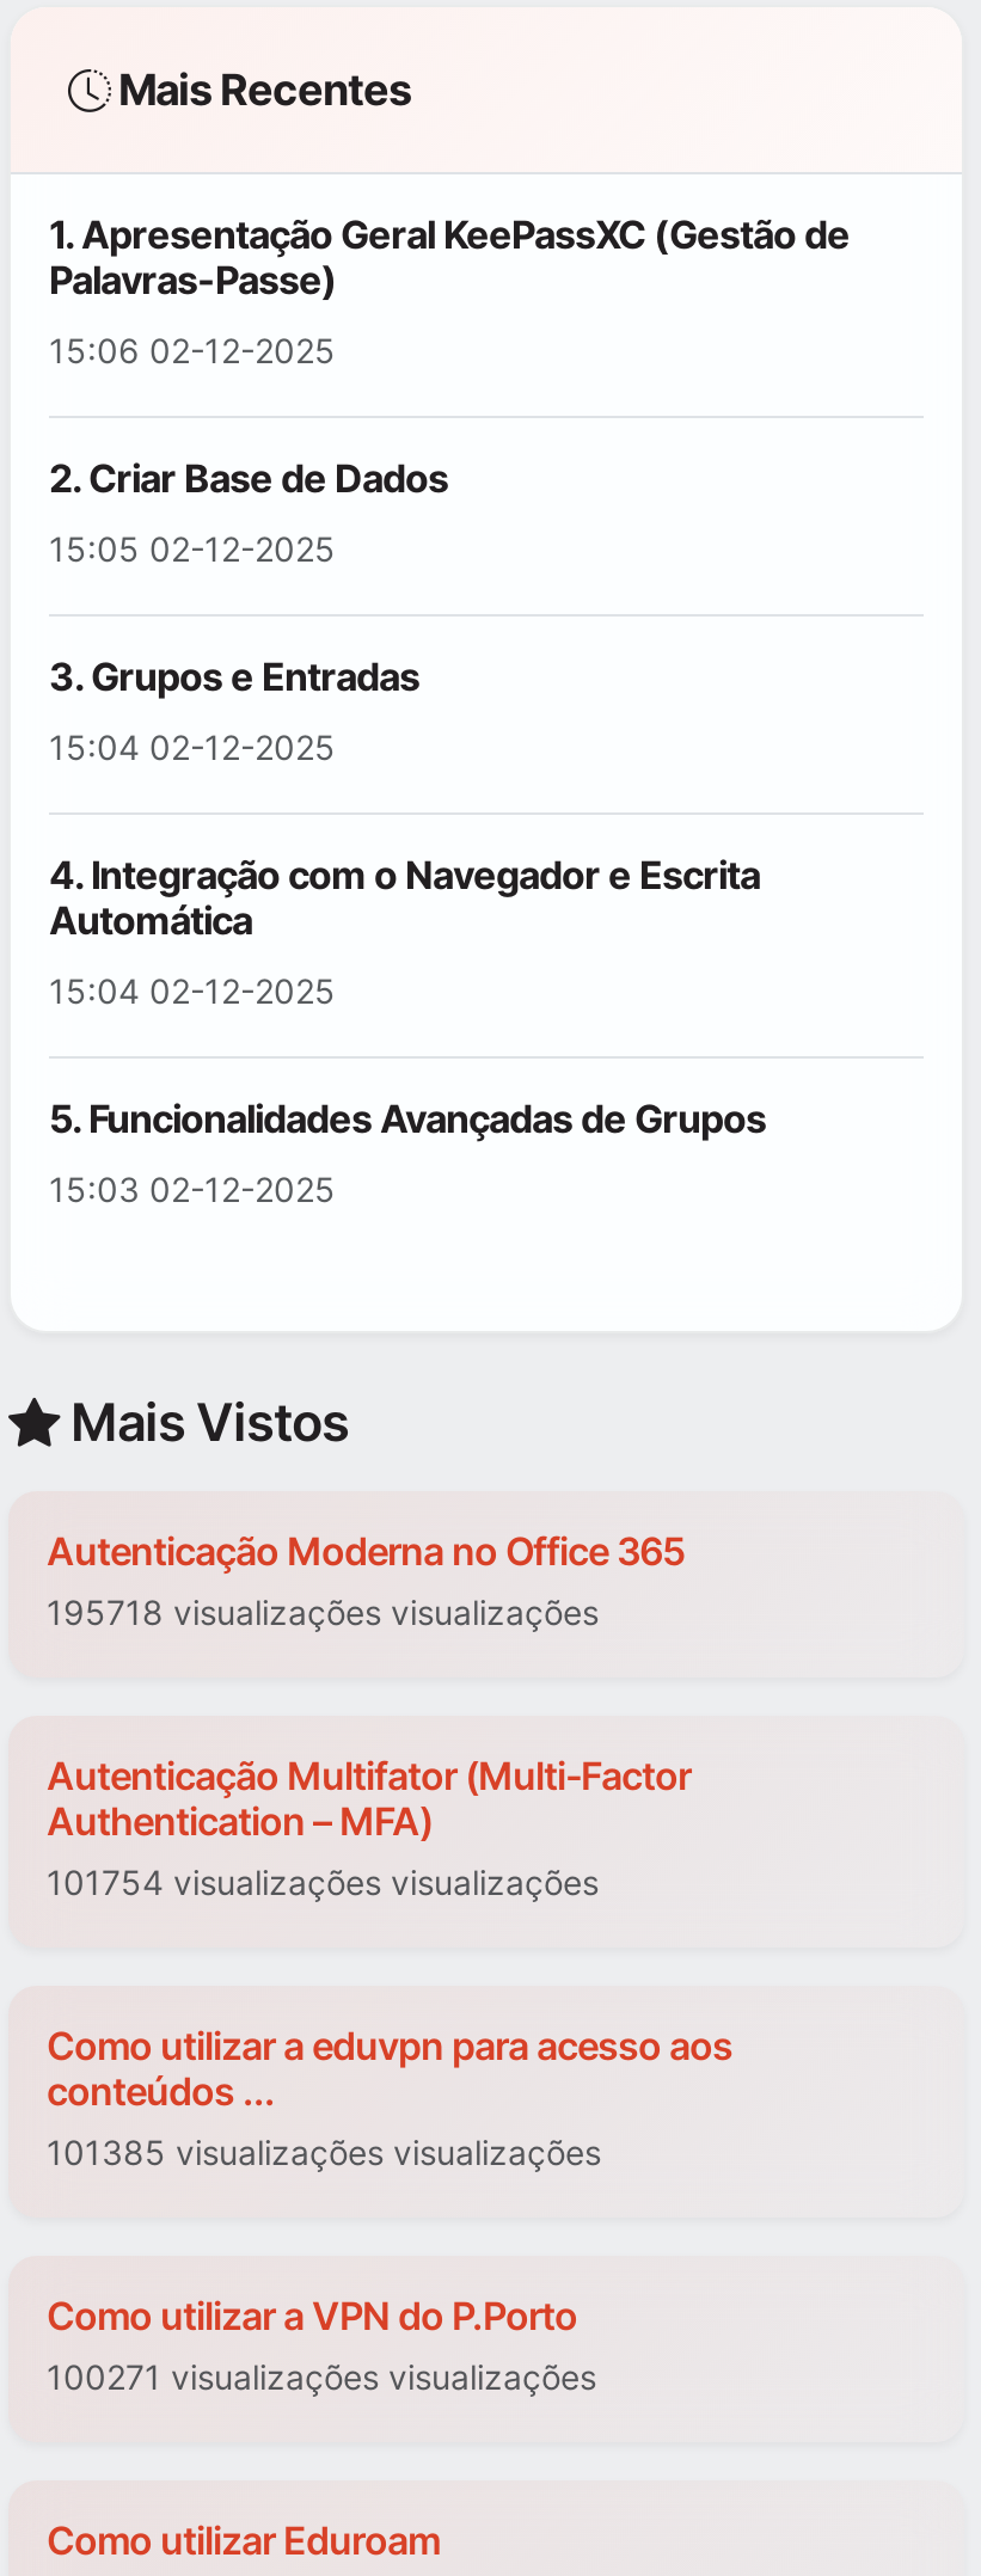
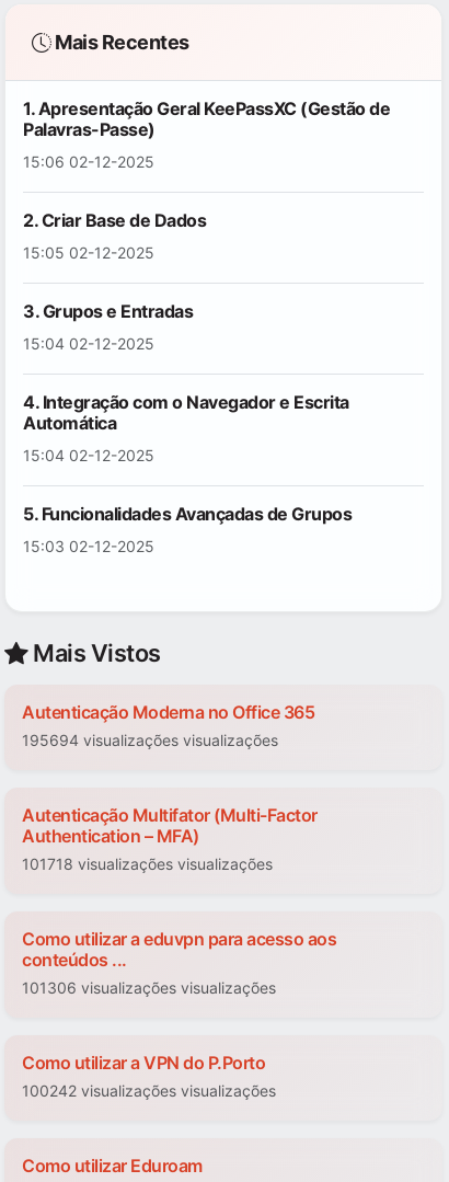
- 195718 visualizações visualizações
+ 195694 visualizações visualizações

- 101754 visualizações visualizações
+ 101718 visualizações visualizações

- 101385 visualizações visualizações
+ 101306 visualizações visualizações

- 100271 visualizações visualizações
+ 100242 visualizações visualizações
